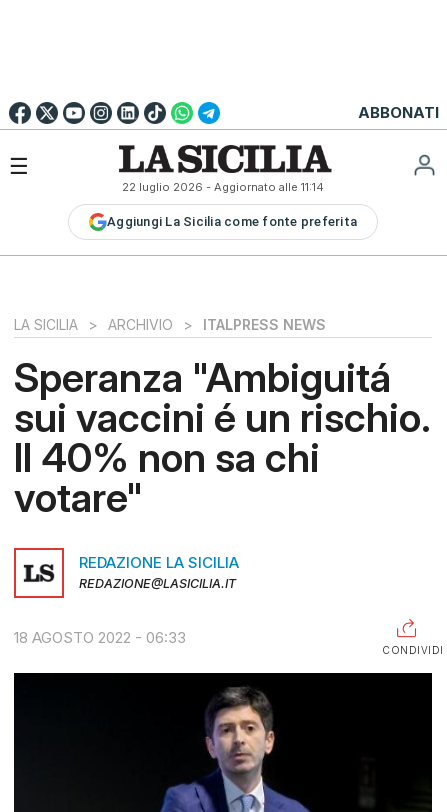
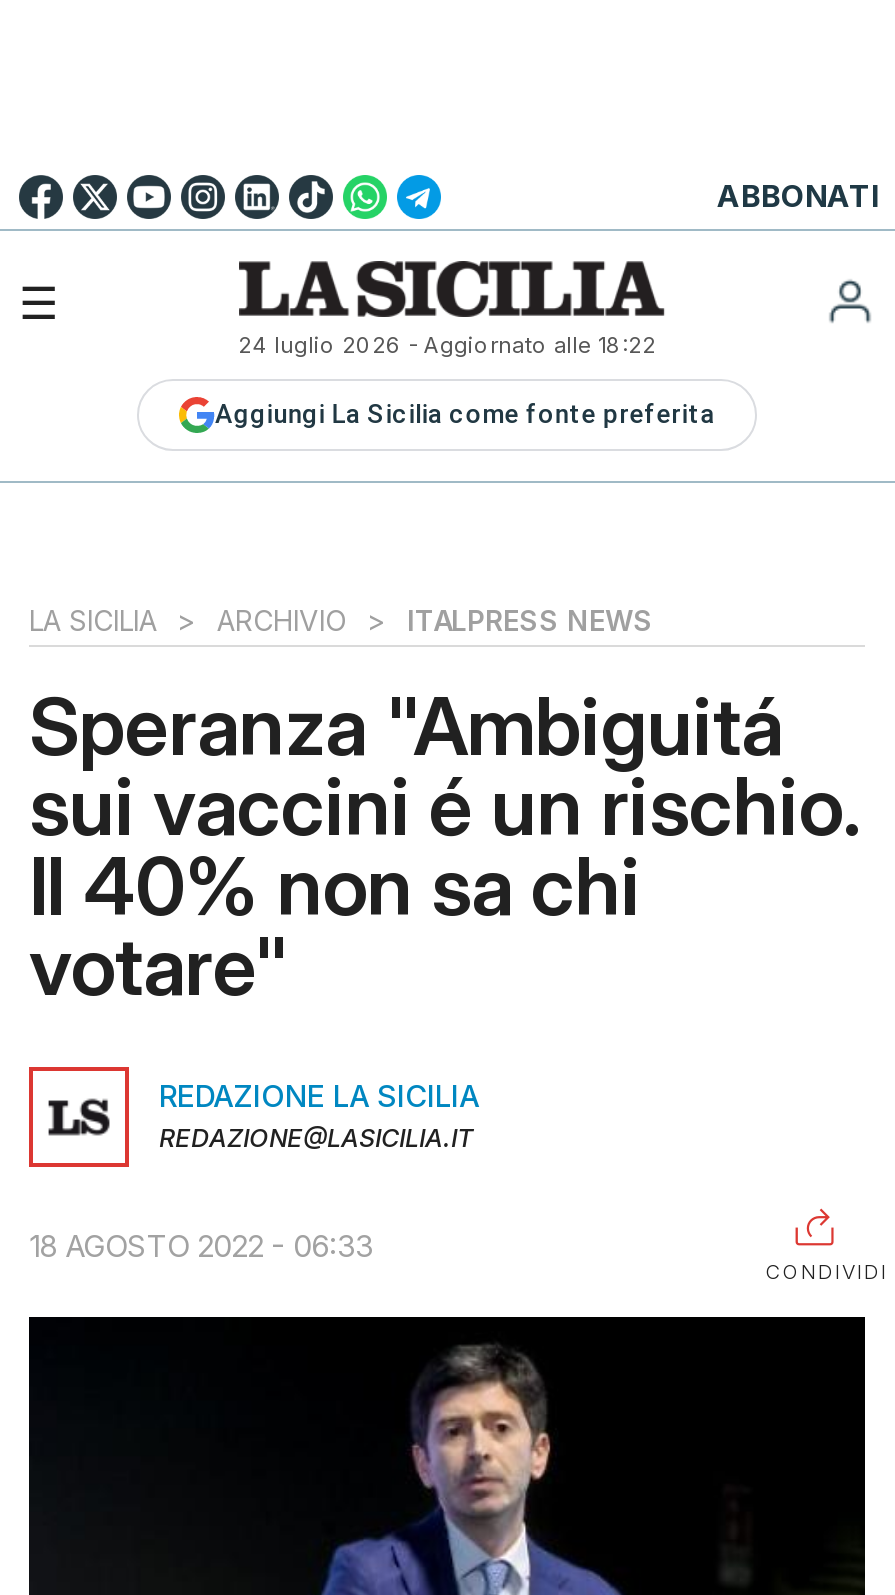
- 22 luglio 2026 - Aggiornato alle 11:14
+ 24 luglio 2026 - Aggiornato alle 18:22
